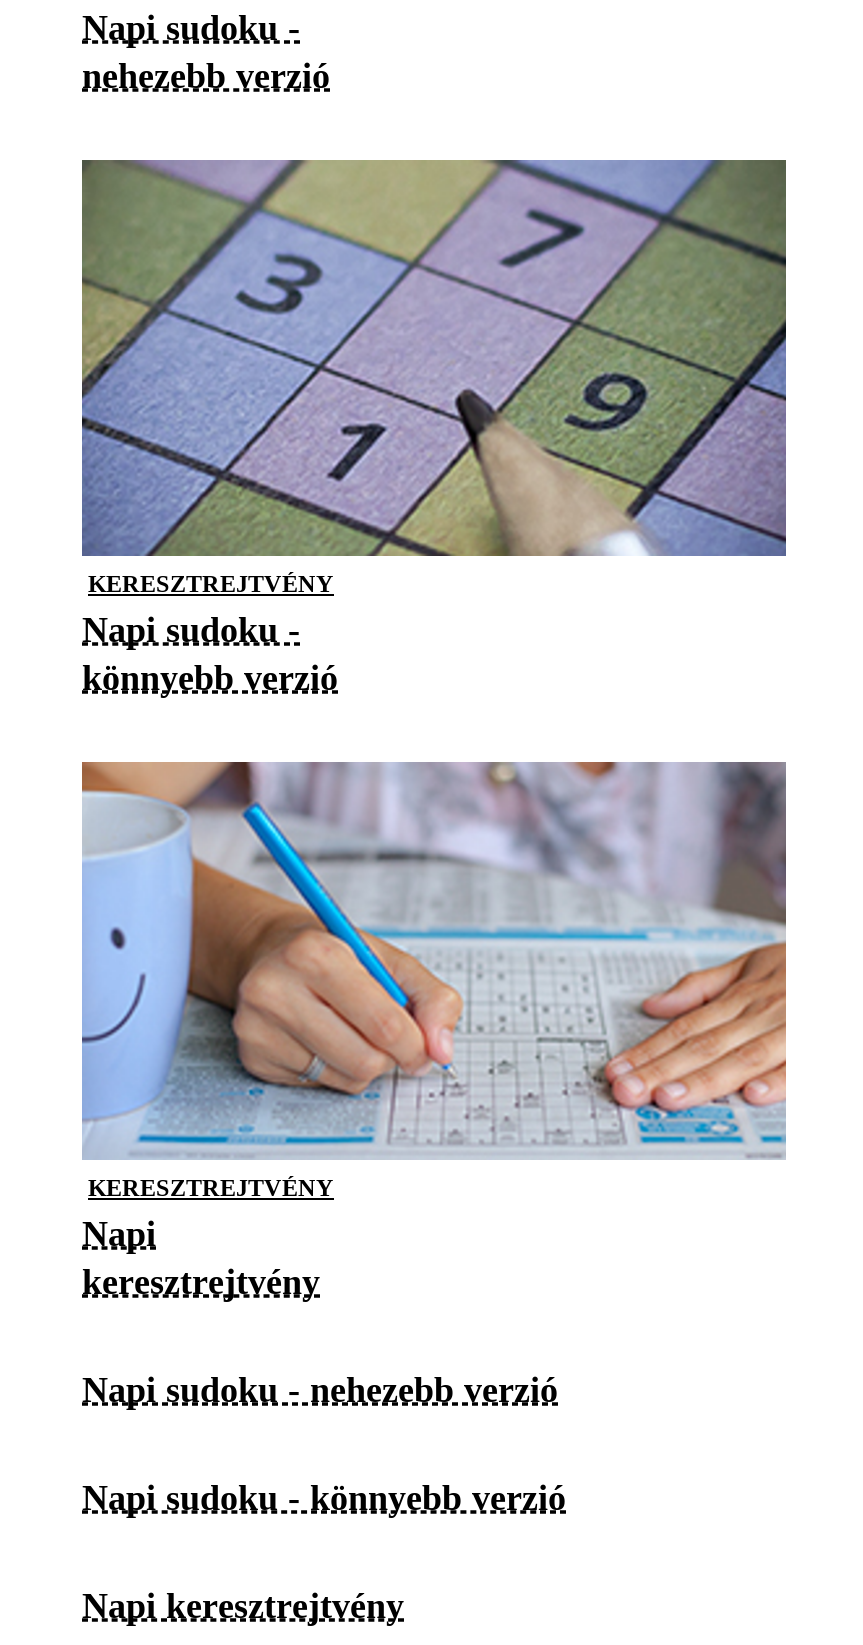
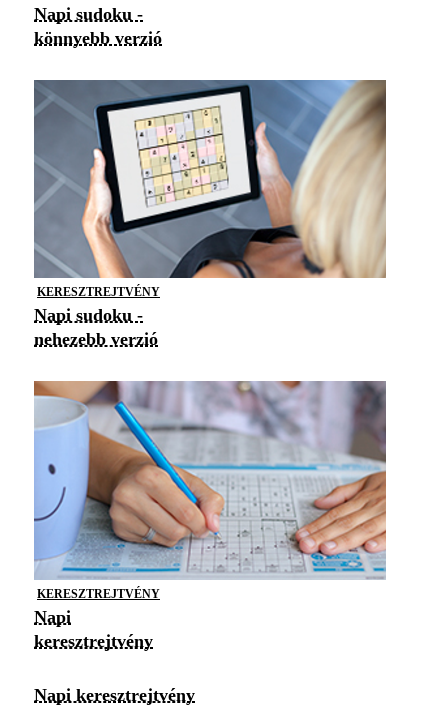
moved down: nehezebb verzió

- [image]
+ [image]

moved up: könnyebb verzió

- Napi sudoku - nehezebb verzió
- Napi sudoku - könnyebb verzió
